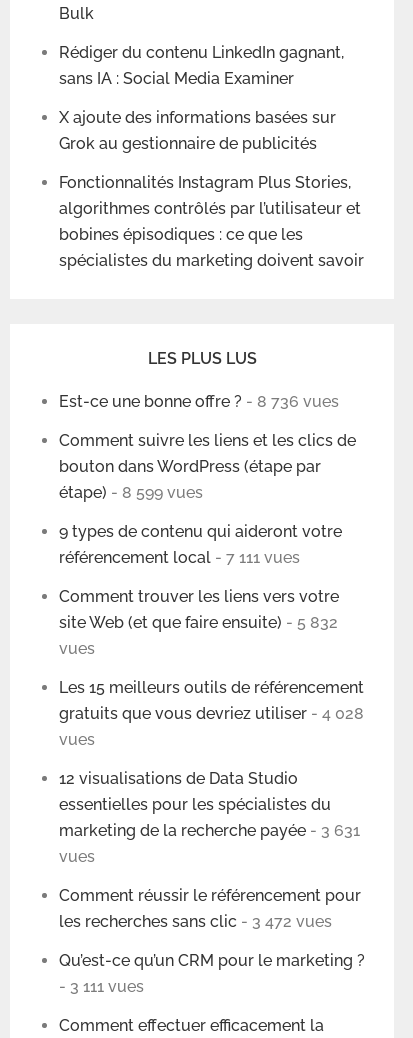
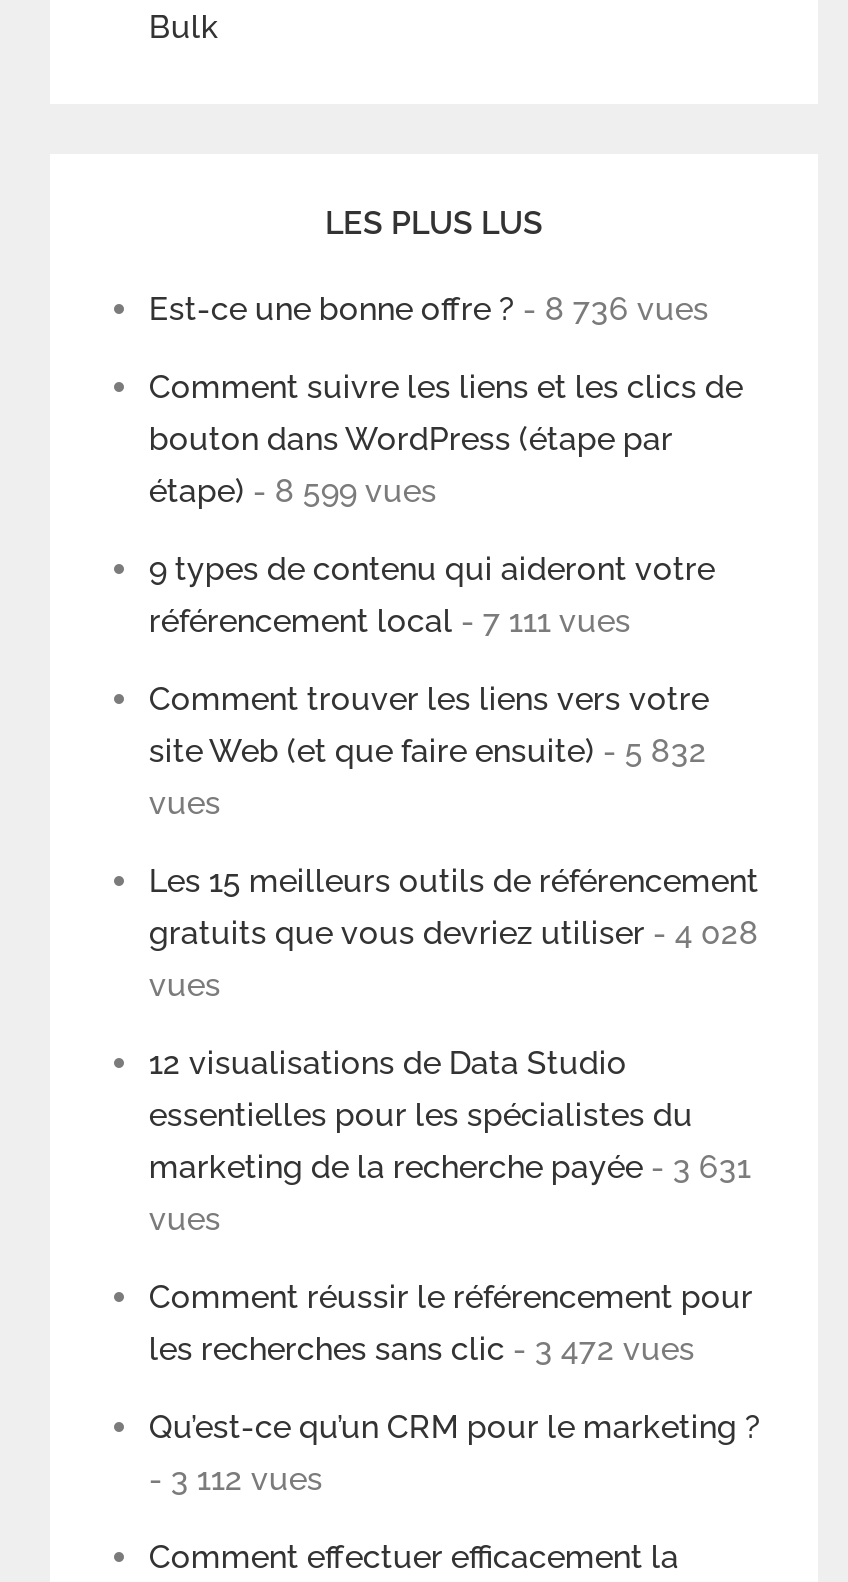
- Rédiger du contenu LinkedIn gagnant,
- sans IA : Social Media Examiner
- X ajoute des informations basées sur
- Grok au gestionnaire de publicités
- Fonctionnalités Instagram Plus Stories,
- algorithmes contrôlés par l’utilisateur et
- bobines épisodiques : ce que les
- spécialistes du marketing doivent savoir

- - 3 111 vues
+ - 3 112 vues
